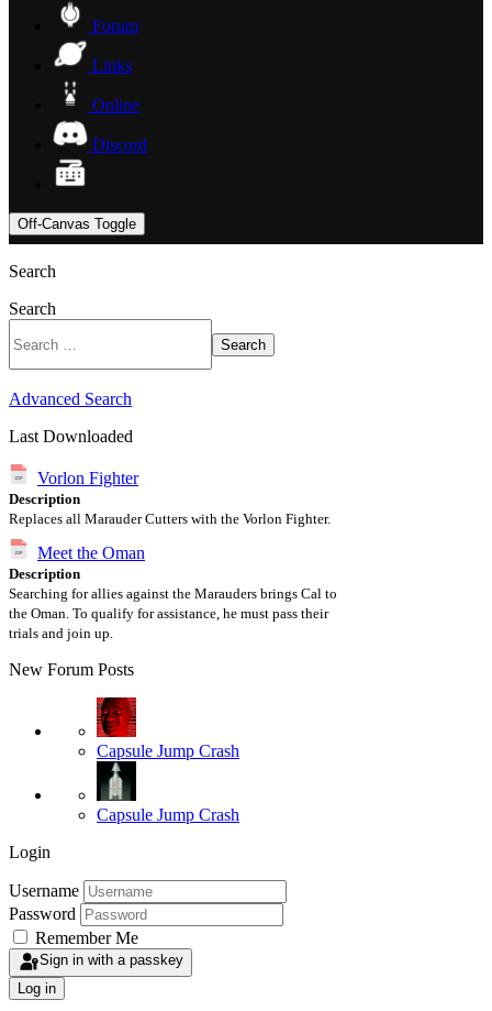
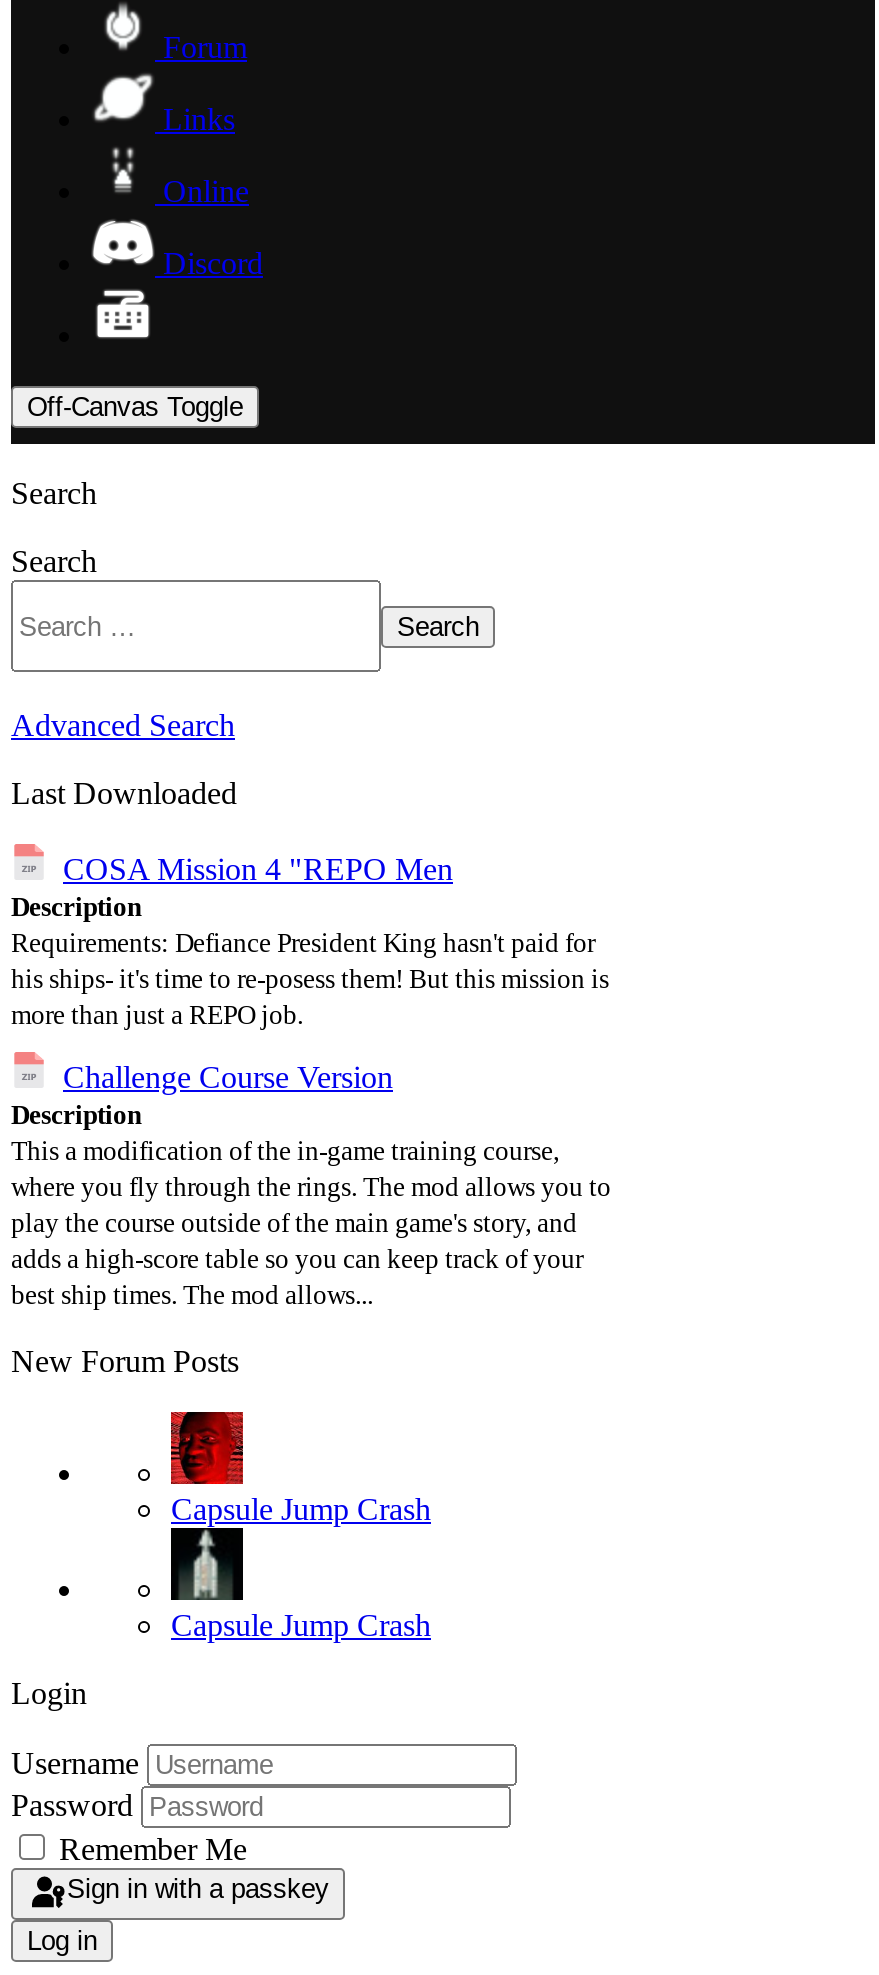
- Vorlon Fighter
+ COSA Mission 4 "REPO Men

- Replaces all Marauder Cutters with the Vorlon Fighter.
+ Requirements: Defiance President King hasn't paid for
+ his ships- it's time to re-posess them! But this mission is
+ more than just a REPO job.

- Meet the Oman
+ Challenge Course Version

- Searching for allies against the Marauders brings Cal to
- the Oman. To qualify for assistance, he must pass their
- trials and join up.
+ This a modification of the in-game training course,
+ where you fly through the rings. The mod allows you to
+ play the course outside of the main game's story, and
+ adds a high-score table so you can keep track of your
+ best ship times. The mod allows...
